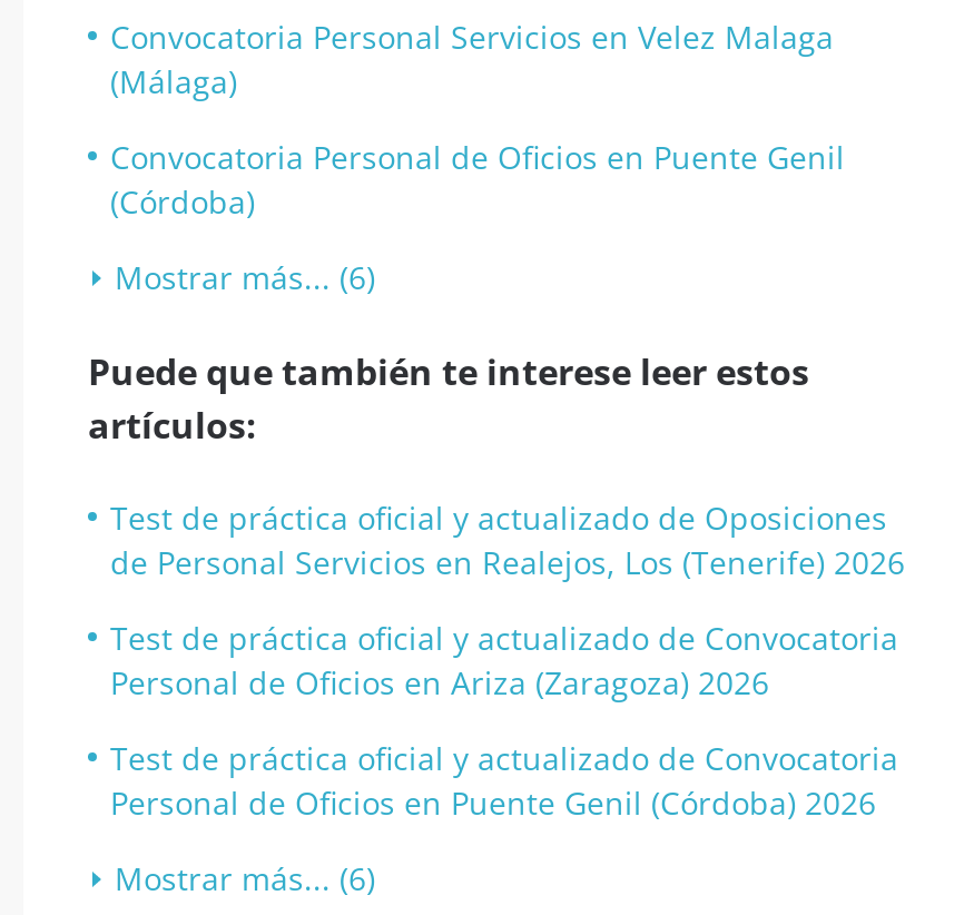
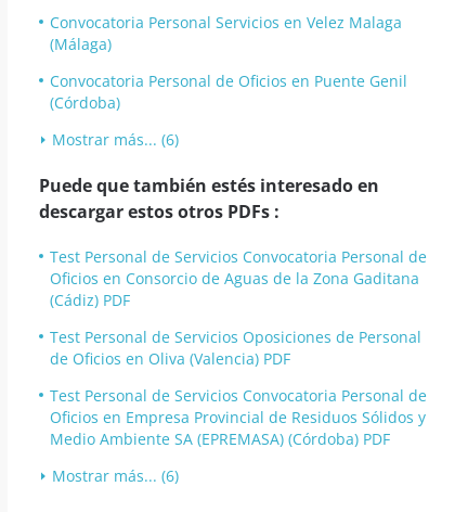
- Puede que también te interese leer estos
- artículos:
+ Puede que también estés interesado en
+ descargar estos otros PDFs :

- Test de práctica oficial y actualizado de Oposiciones
- de Personal Servicios en Realejos, Los (Tenerife) 2026
+ Test Personal de Servicios Convocatoria Personal de
+ Oficios en Consorcio de Aguas de la Zona Gaditana
+ (Cádiz) PDF

- Test de práctica oficial y actualizado de Convocatoria
- Personal de Oficios en Ariza (Zaragoza) 2026
+ Test Personal de Servicios Oposiciones de Personal
+ de Oficios en Oliva (Valencia) PDF

- Test de práctica oficial y actualizado de Convocatoria
- Personal de Oficios en Puente Genil (Córdoba) 2026
+ Test Personal de Servicios Convocatoria Personal de
+ Oficios en Empresa Provincial de Residuos Sólidos y
+ Medio Ambiente SA (EPREMASA) (Córdoba) PDF
